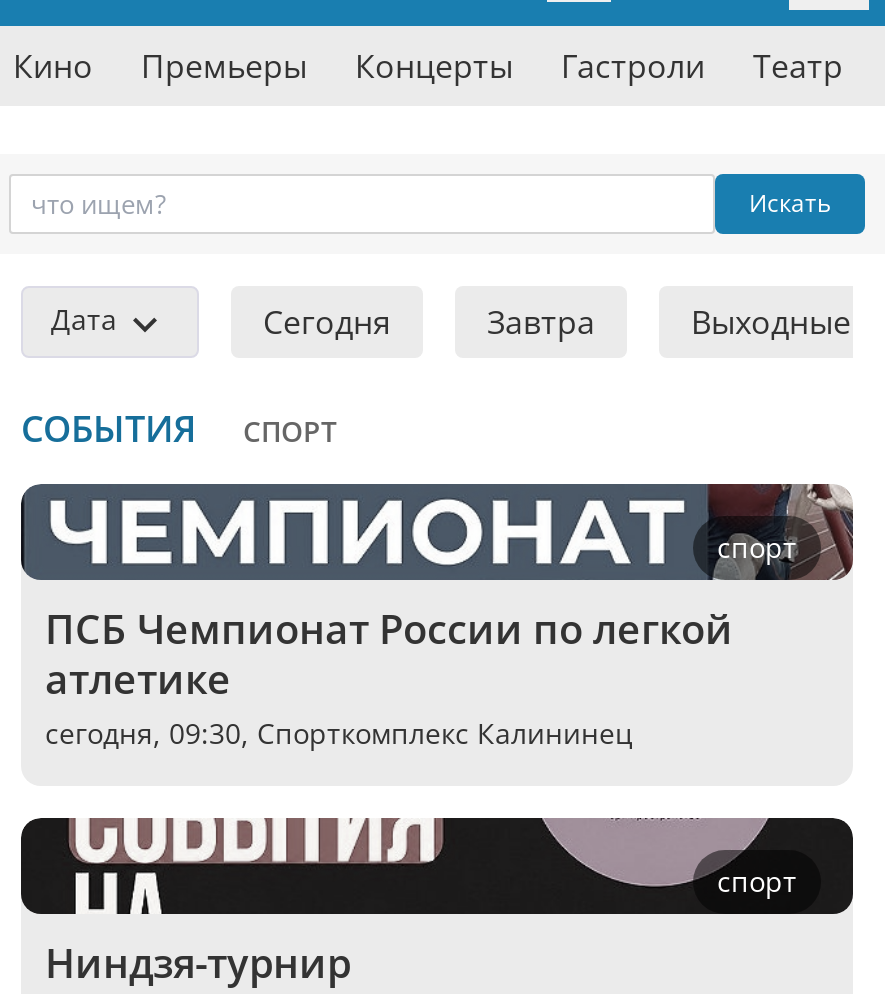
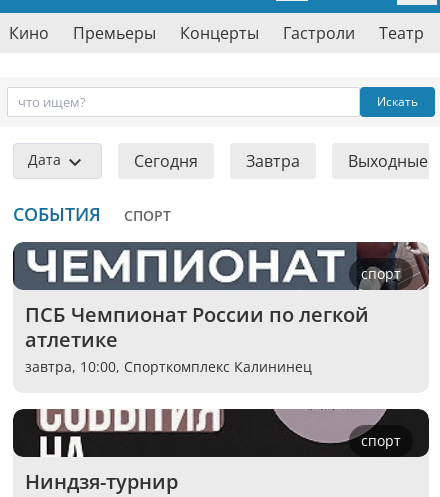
- сегодня, 09:30, Спорткомплекс Калининец
+ завтра, 10:00, Спорткомплекс Калининец
